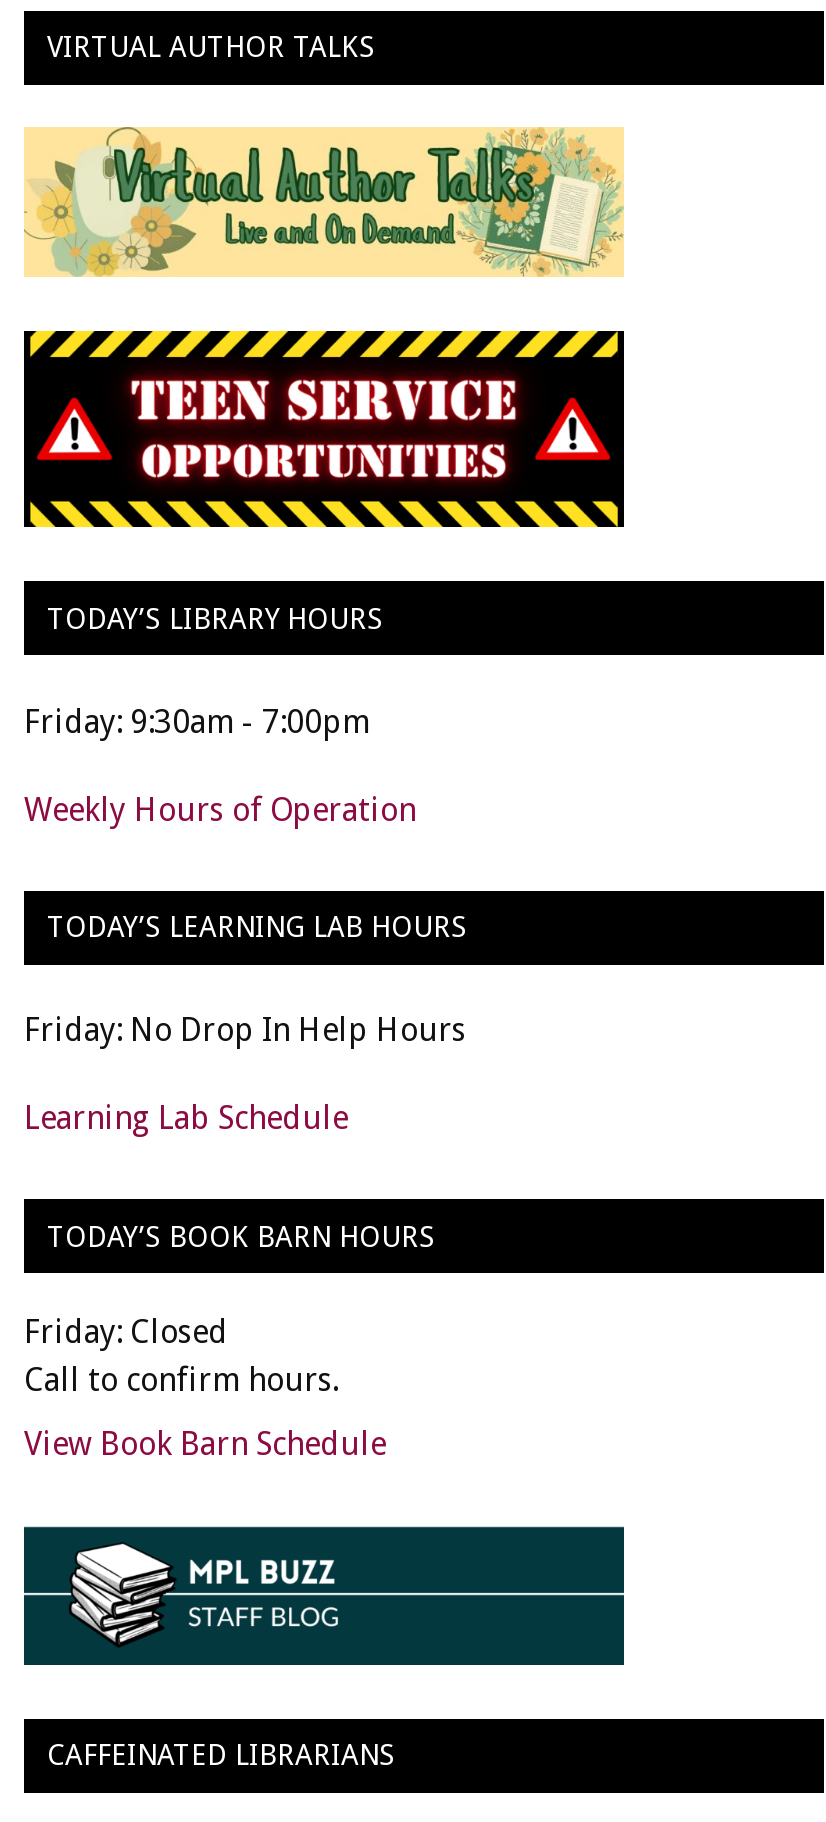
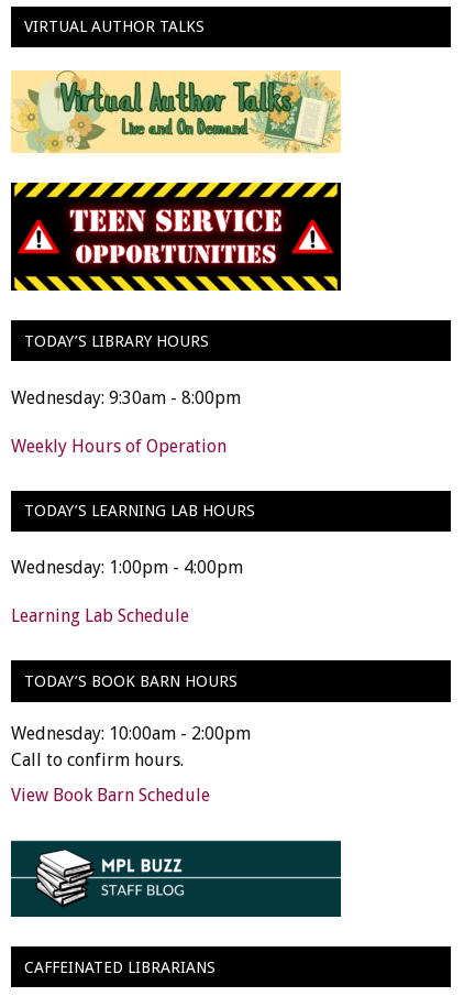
- Friday: 9:30am - 7:00pm
+ Wednesday: 9:30am - 8:00pm

- Friday: No Drop In Help Hours
+ Wednesday: 1:00pm - 4:00pm

- Friday: Closed
+ Wednesday: 10:00am - 2:00pm
